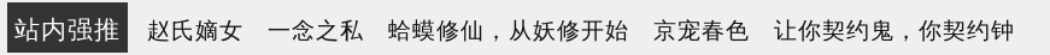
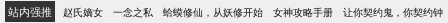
- 京宠春色
+ 女神攻略手册
